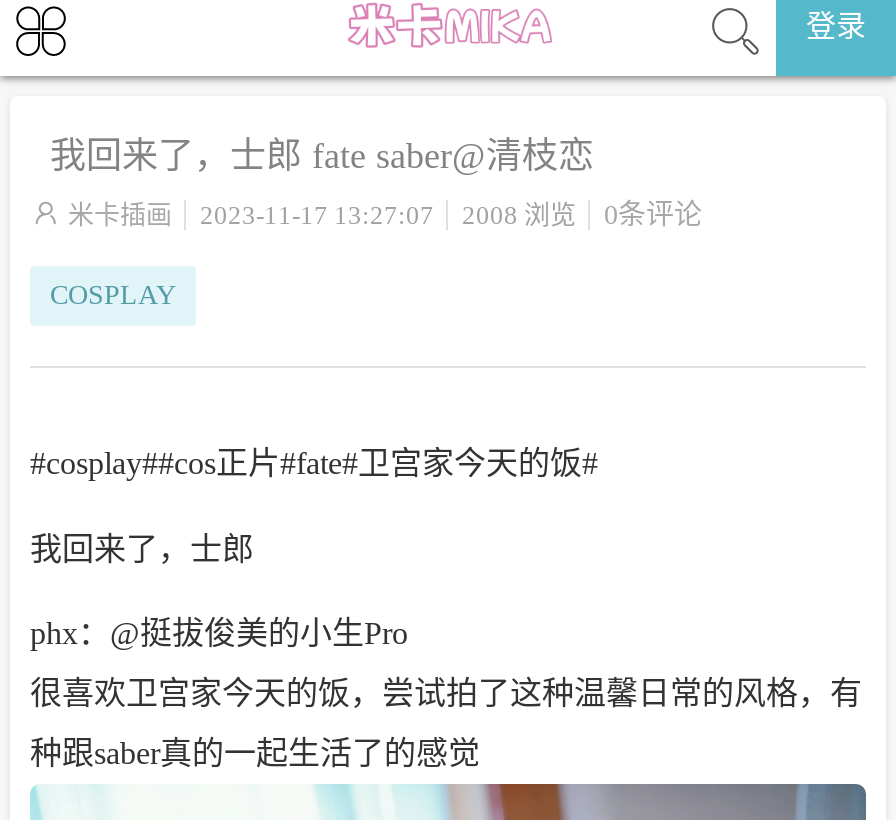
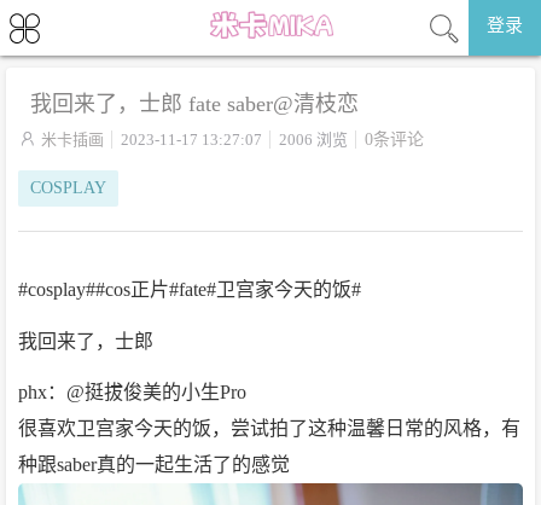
- 2008 浏览
+ 2006 浏览
